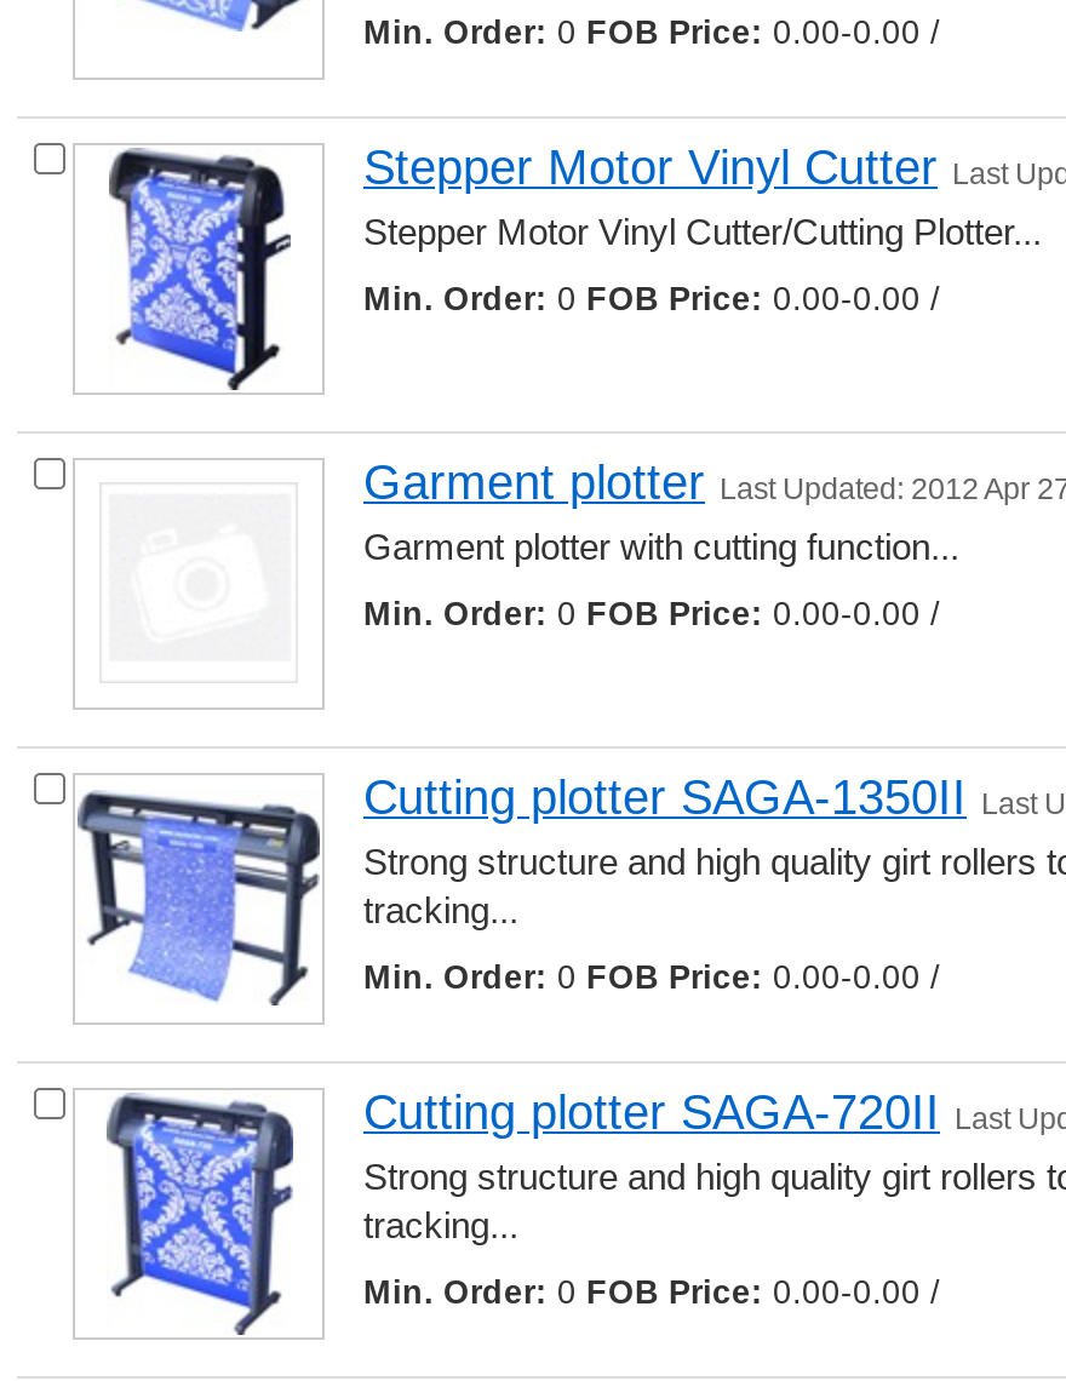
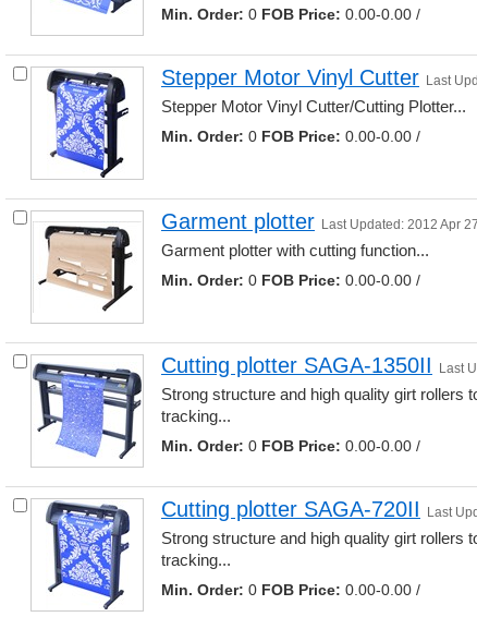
+ [image]
